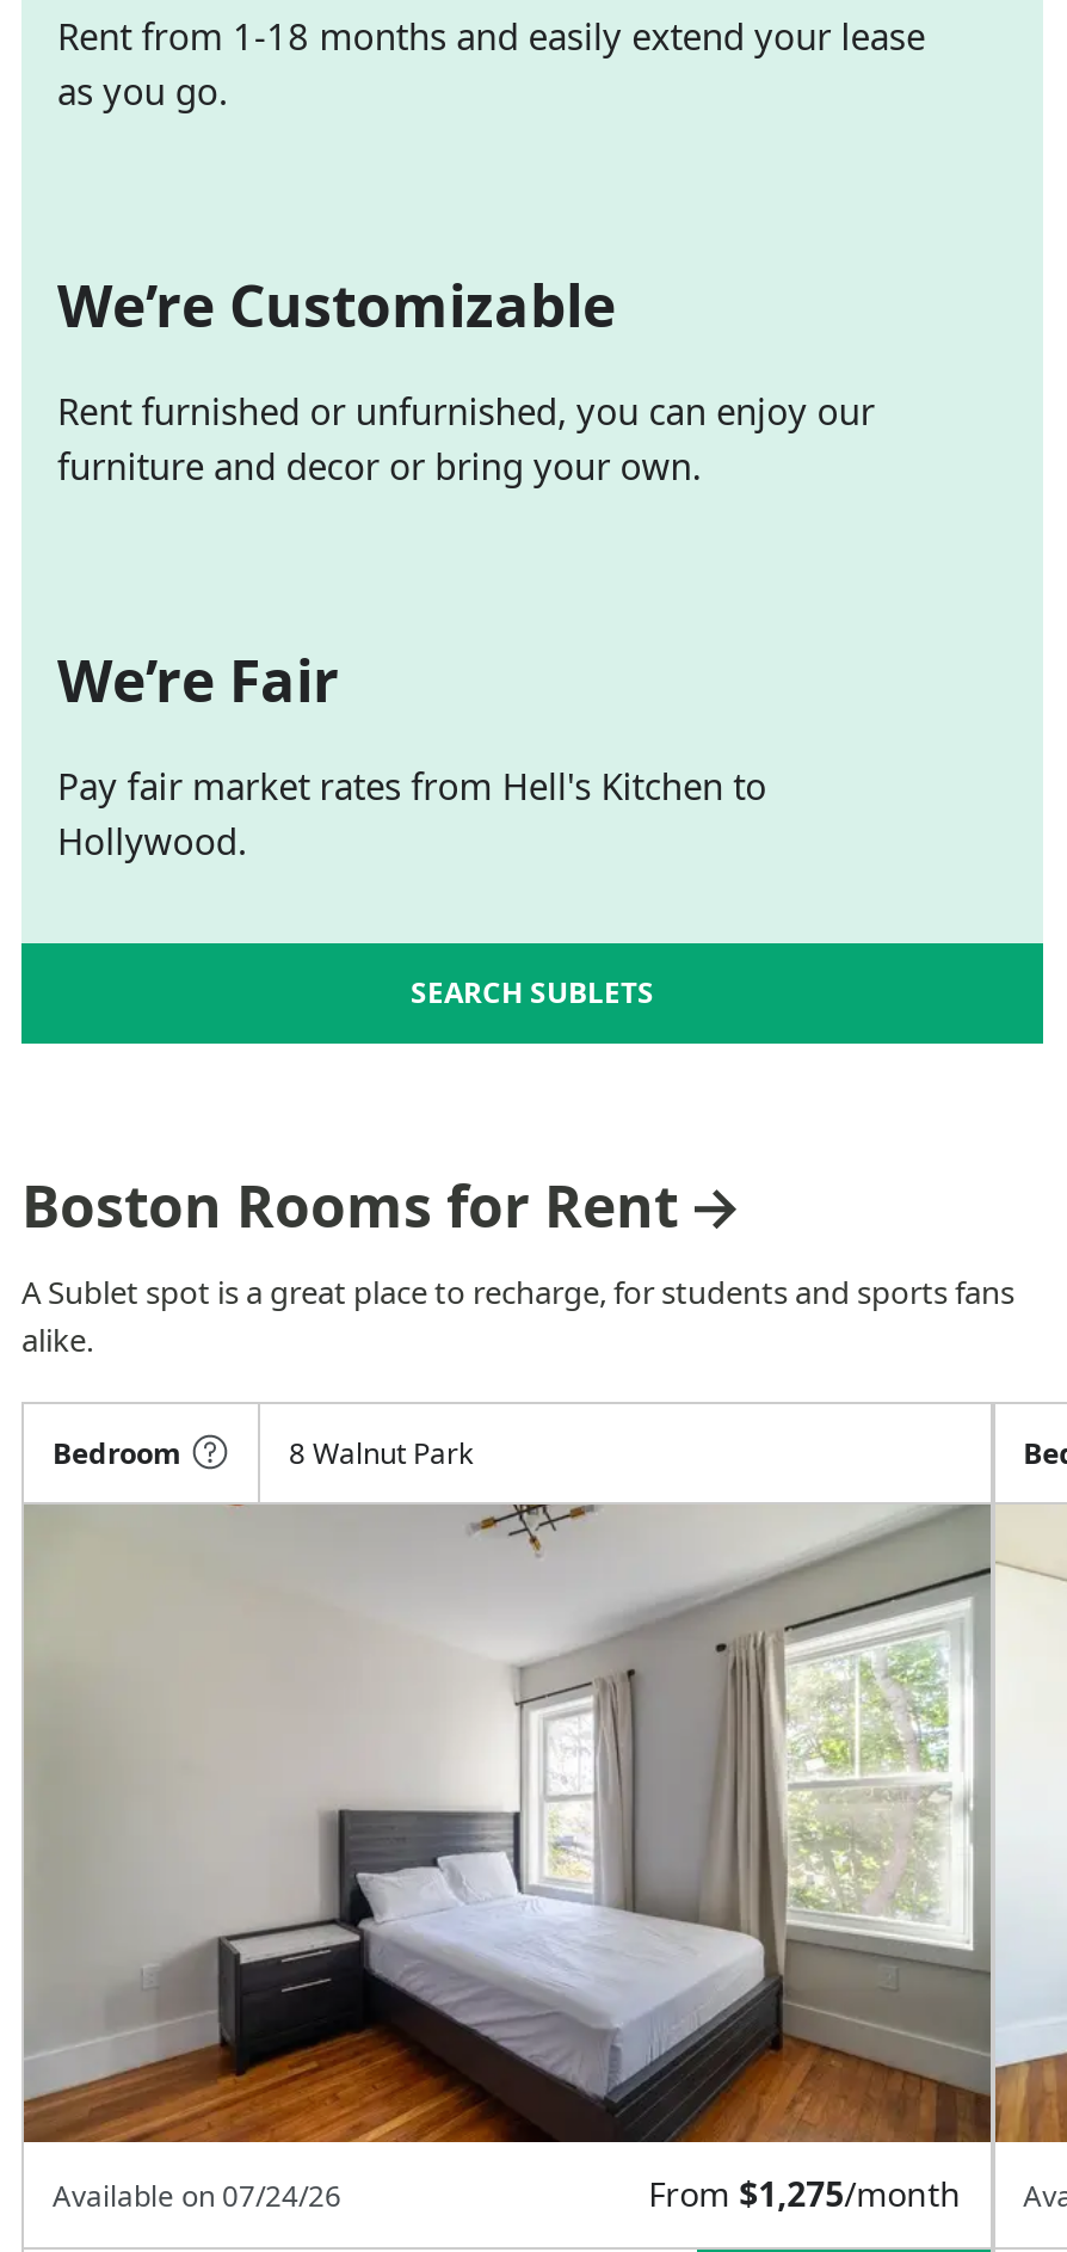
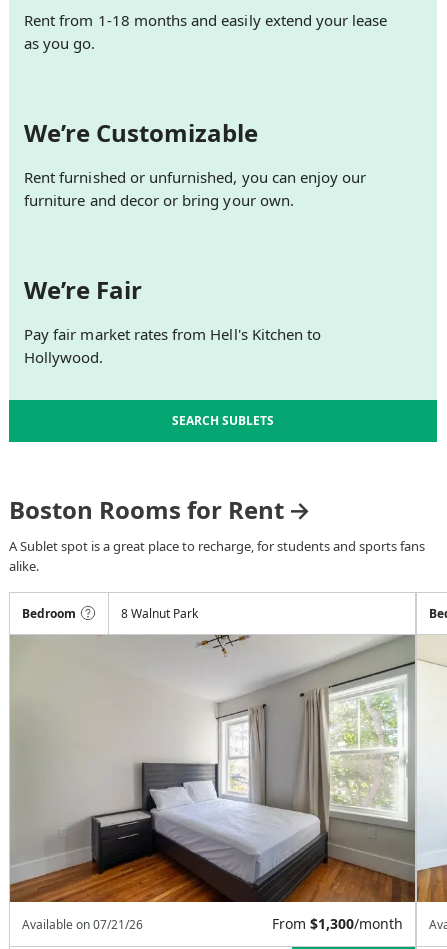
- Available on 07/24/26
+ Available on 07/21/26

- From $1,275/month
+ From $1,300/month
